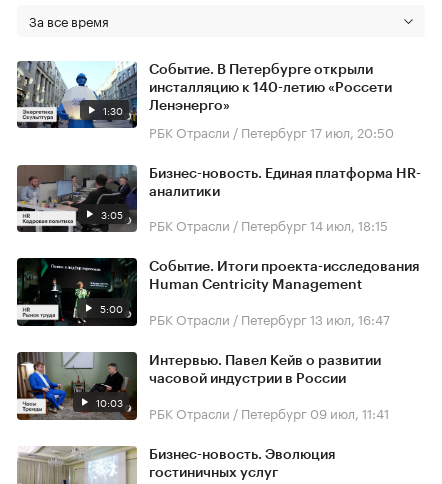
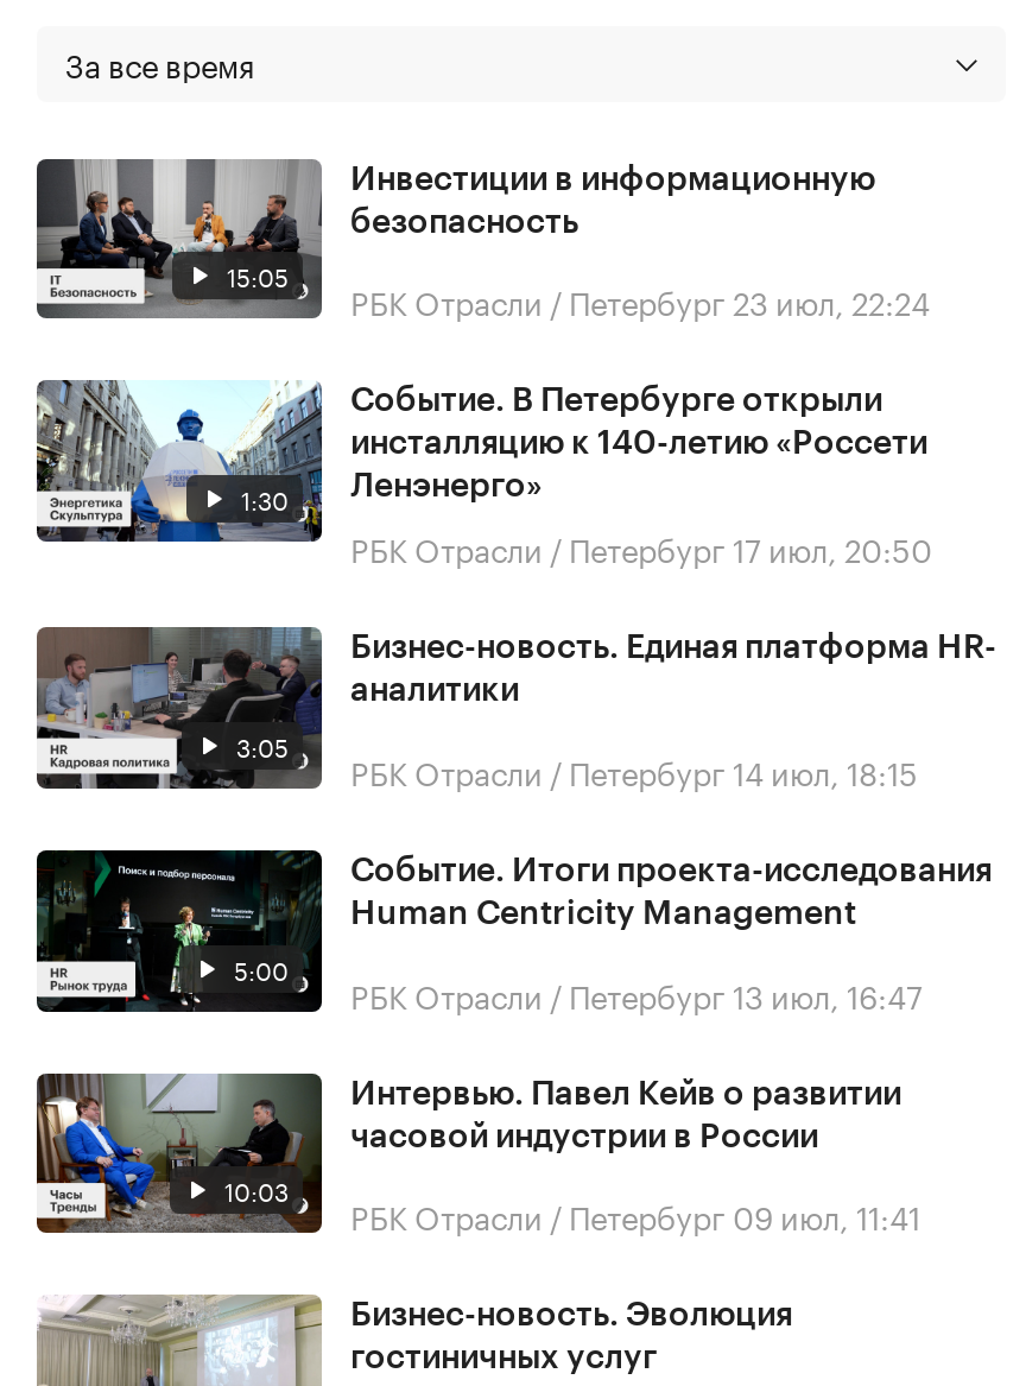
+ [image]
+ 15:05

+ Инвестиции в информационную
+ безопасность
+ РБК Отрасли / Петербург 23 июл, 22:24
